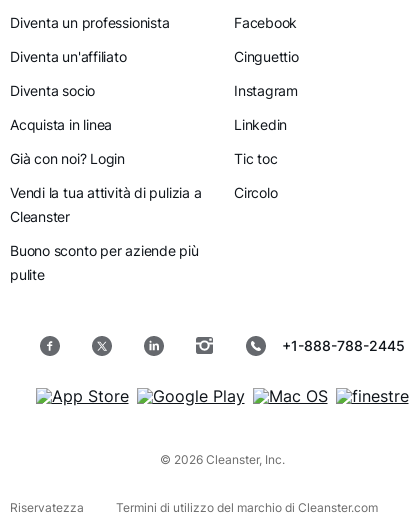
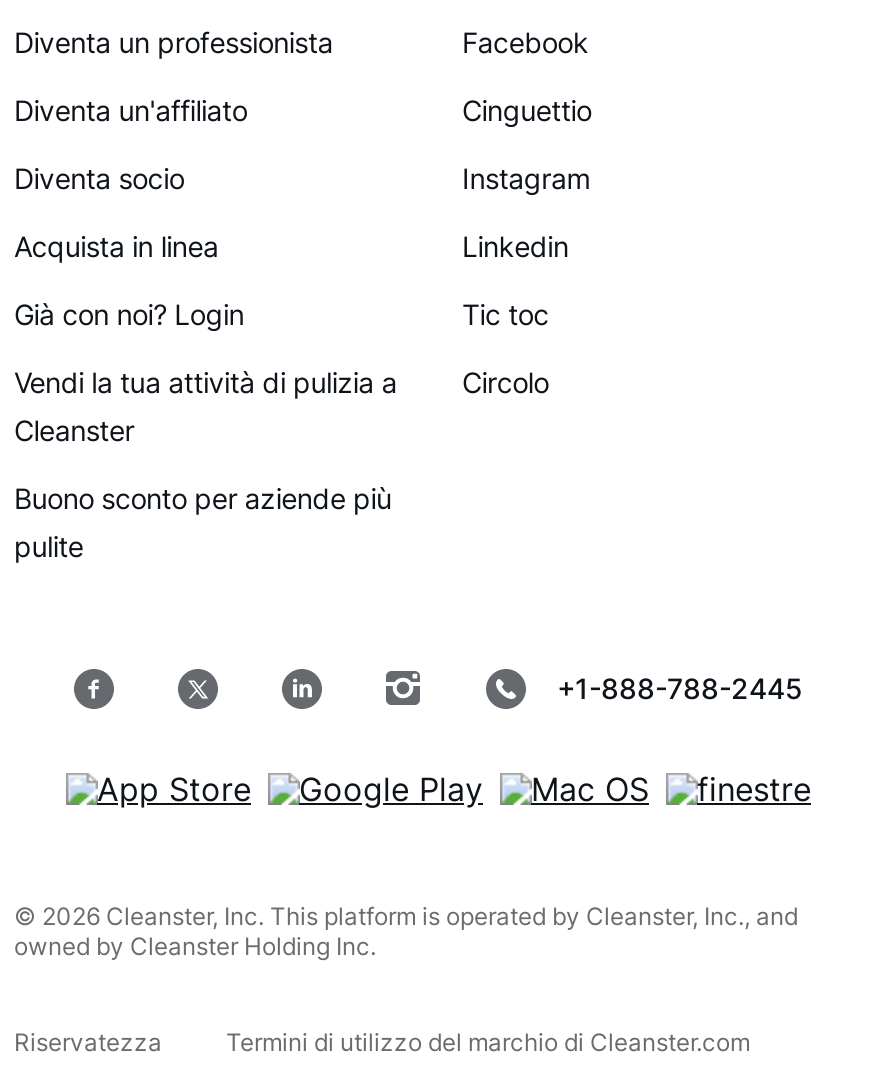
- © 2026 Cleanster, Inc.
+ © 2026 Cleanster, Inc. This platform is operated by Cleanster, Inc., and
+ owned by Cleanster Holding Inc.
